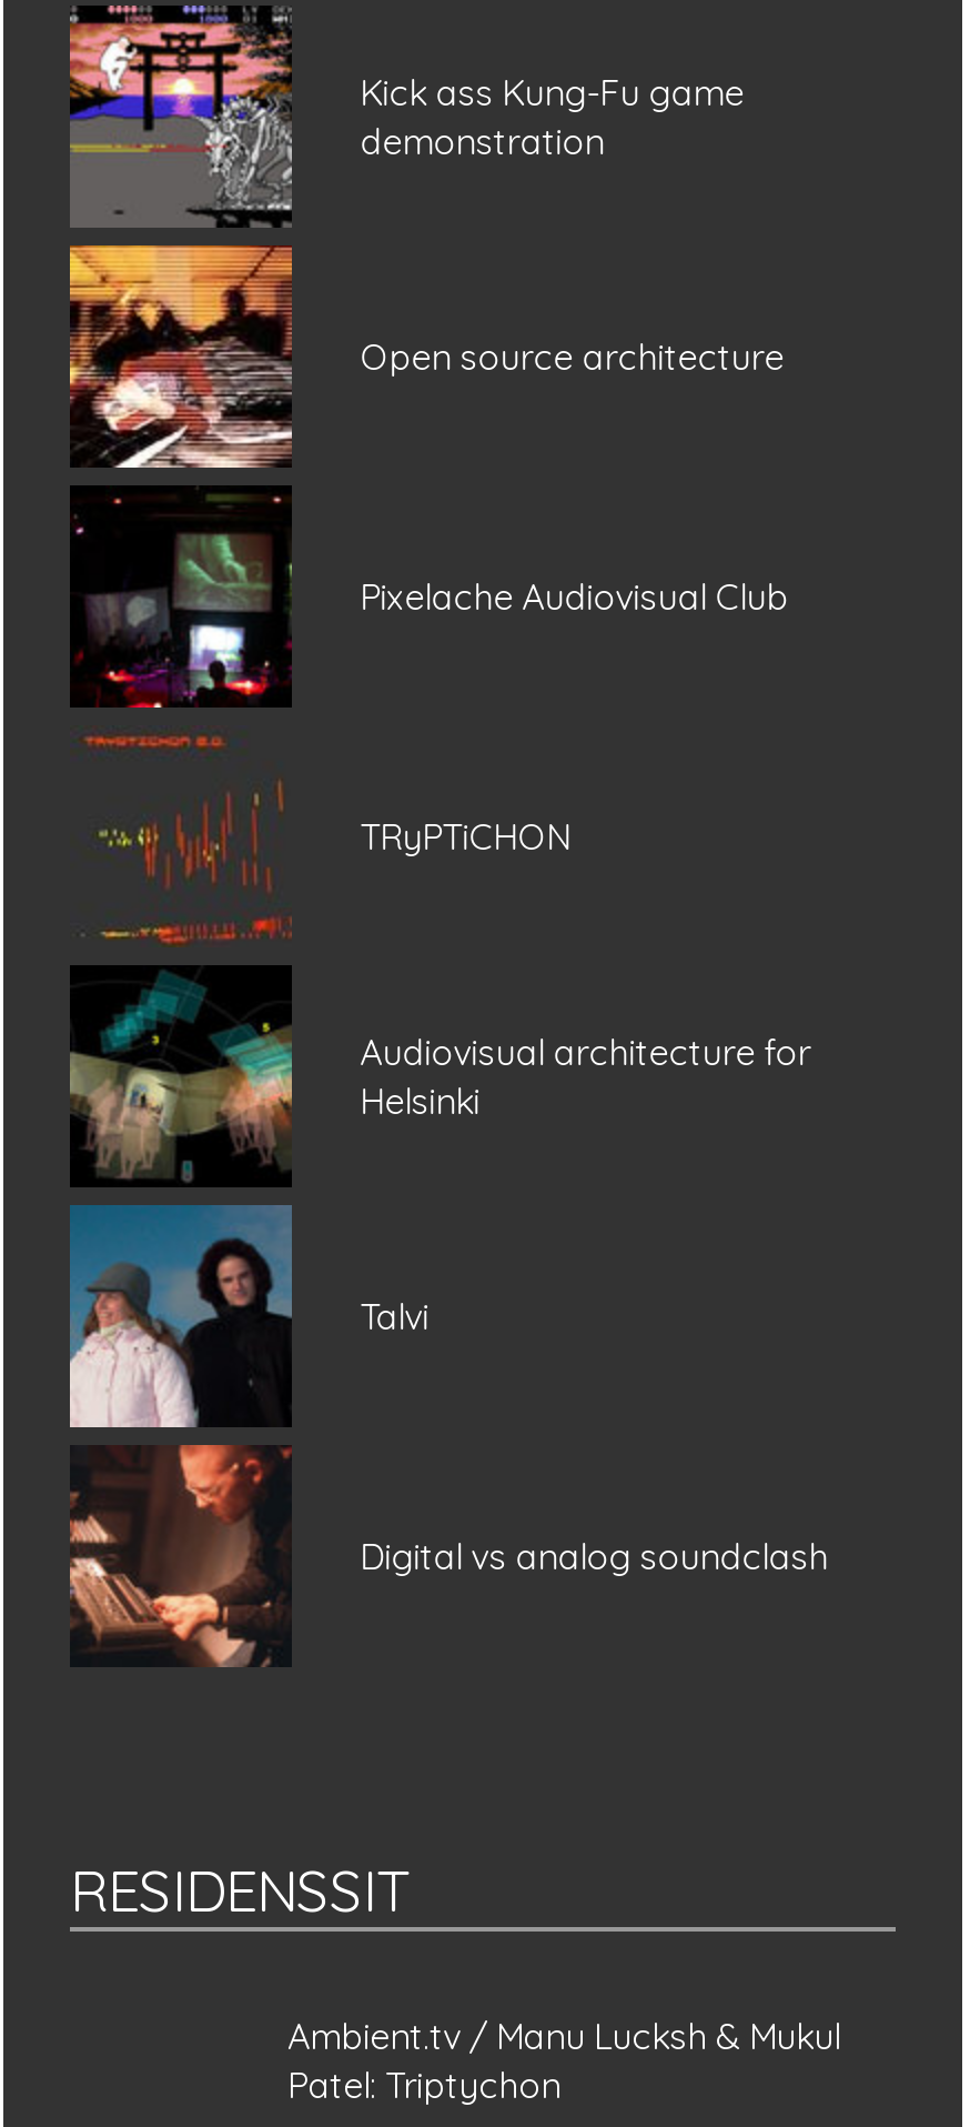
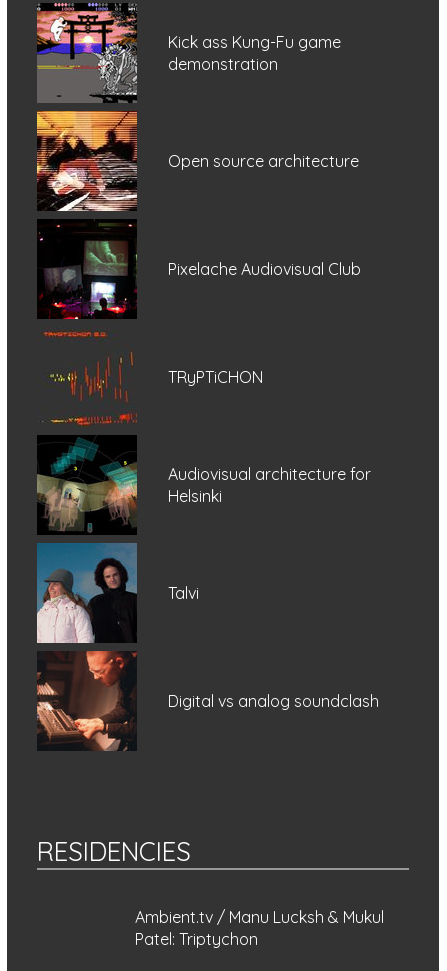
- RESIDENSSIT
+ RESIDENCIES
